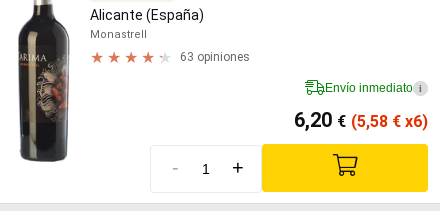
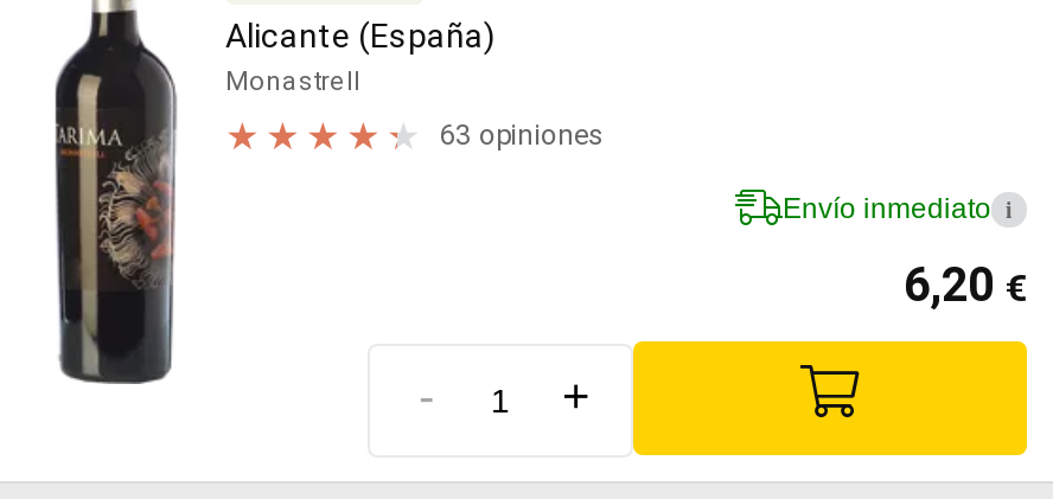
- 6,20 € (5,58 €x6)
+ 6,20 €
